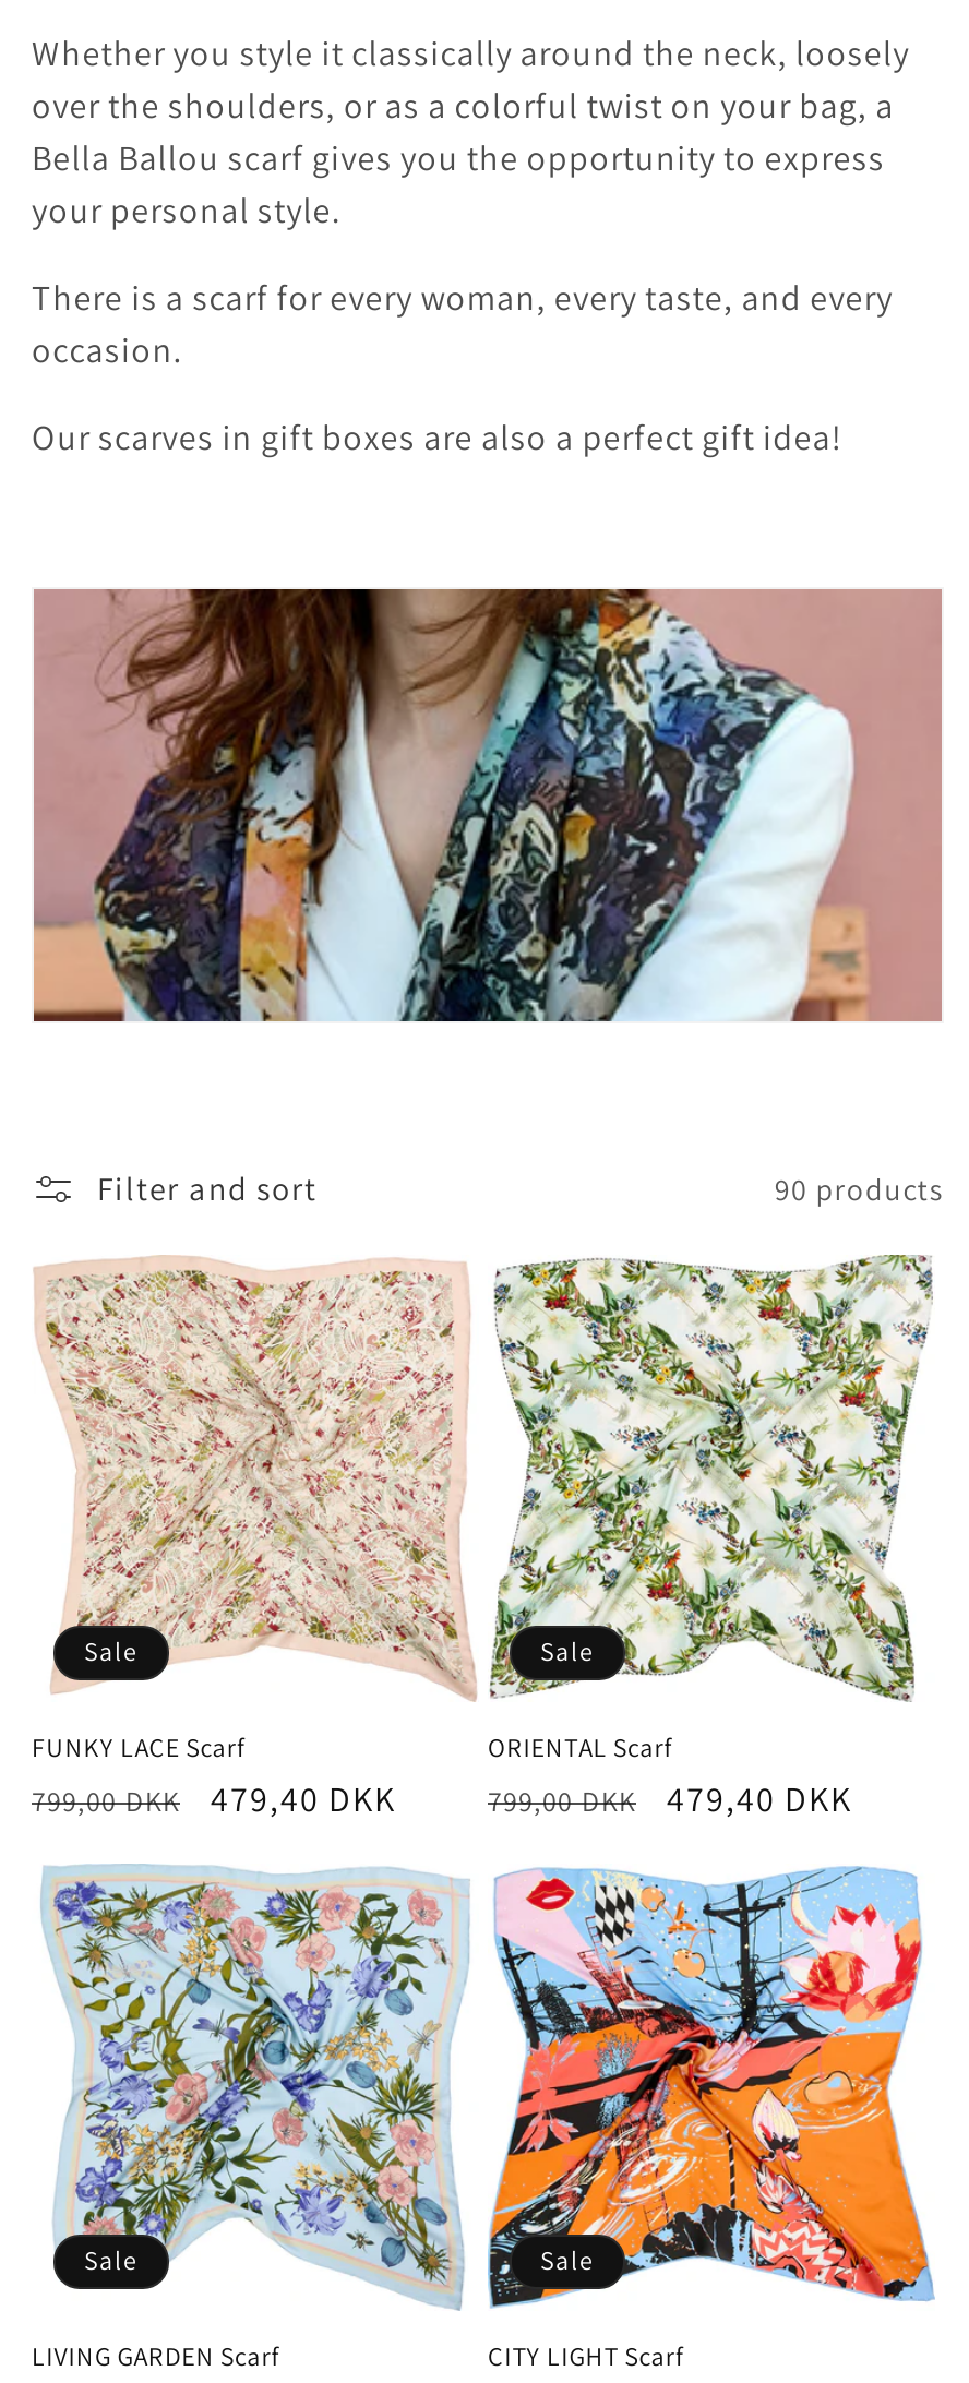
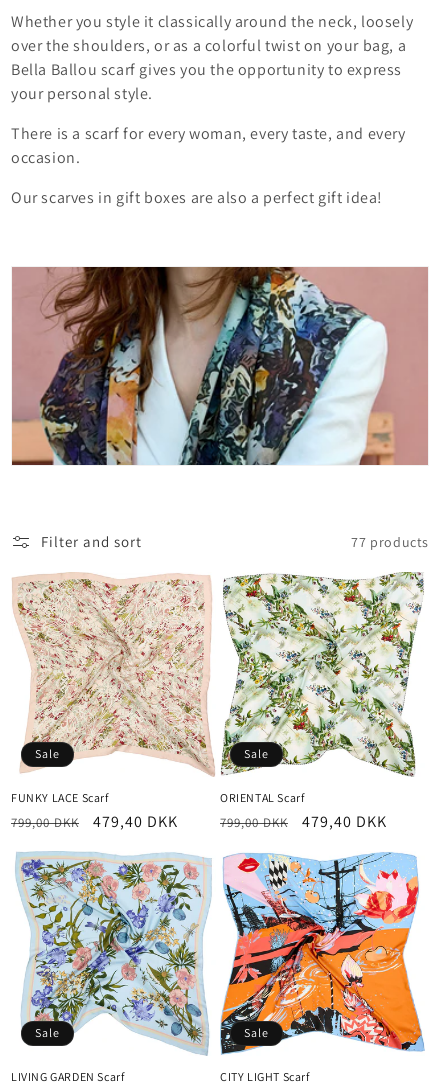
- 90 products
+ 77 products
